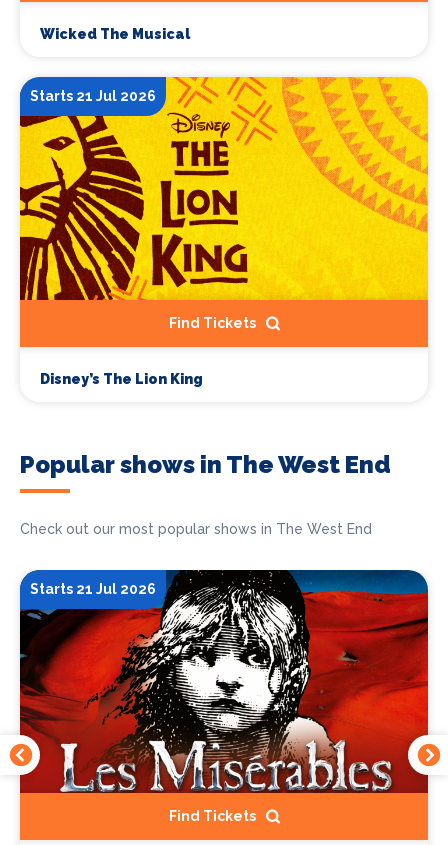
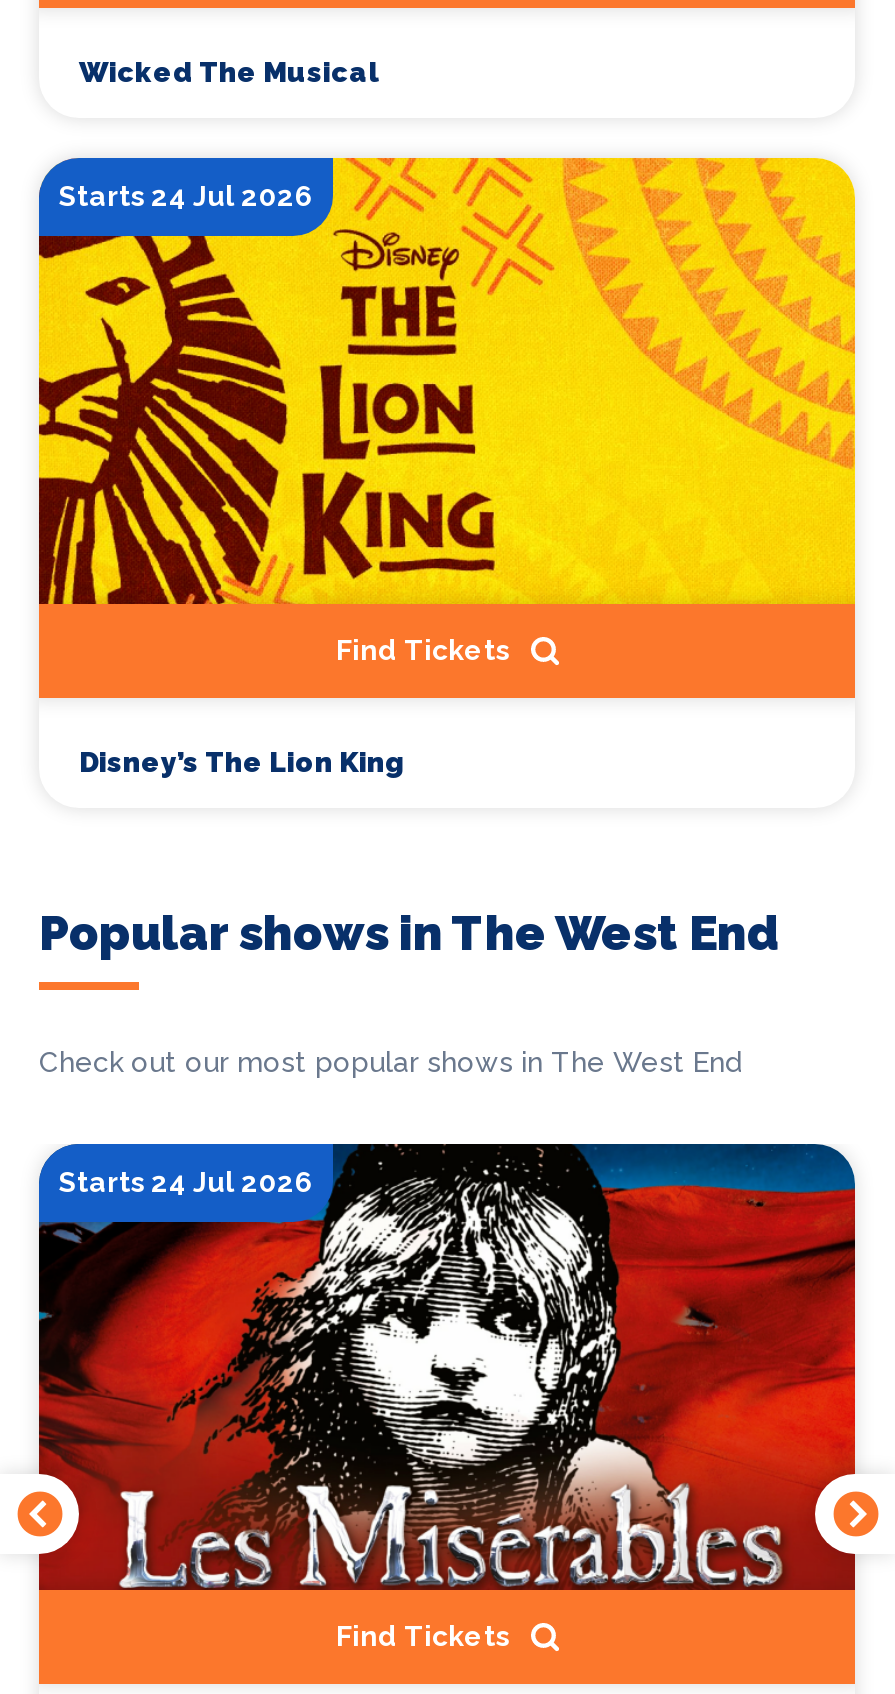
- Starts 21 Jul 2026
+ Starts 24 Jul 2026

- Starts 21 Jul 2026
+ Starts 24 Jul 2026
